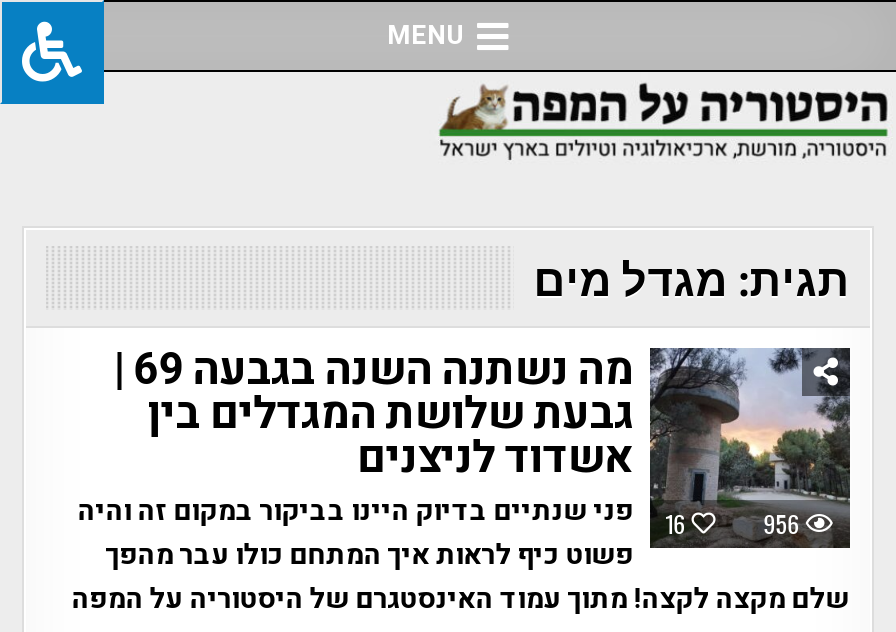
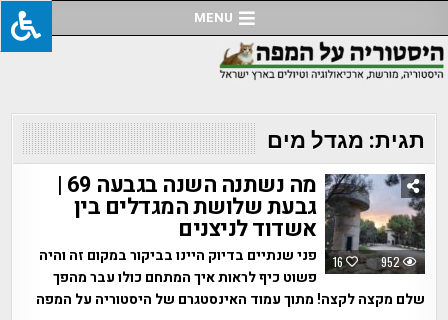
- 956
+ 952
